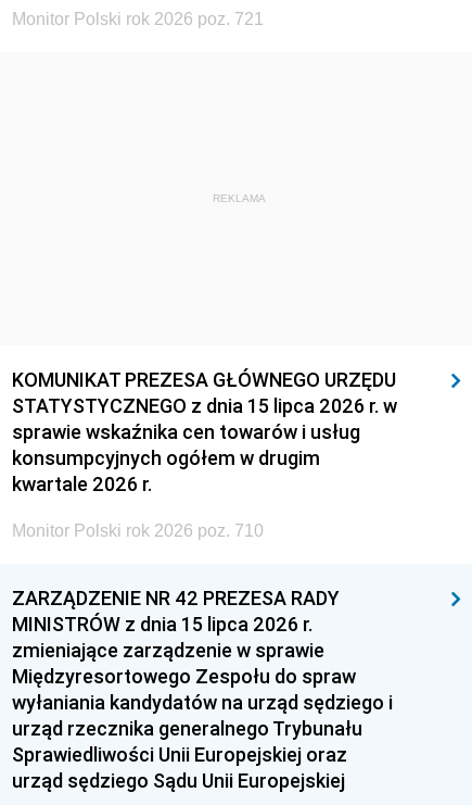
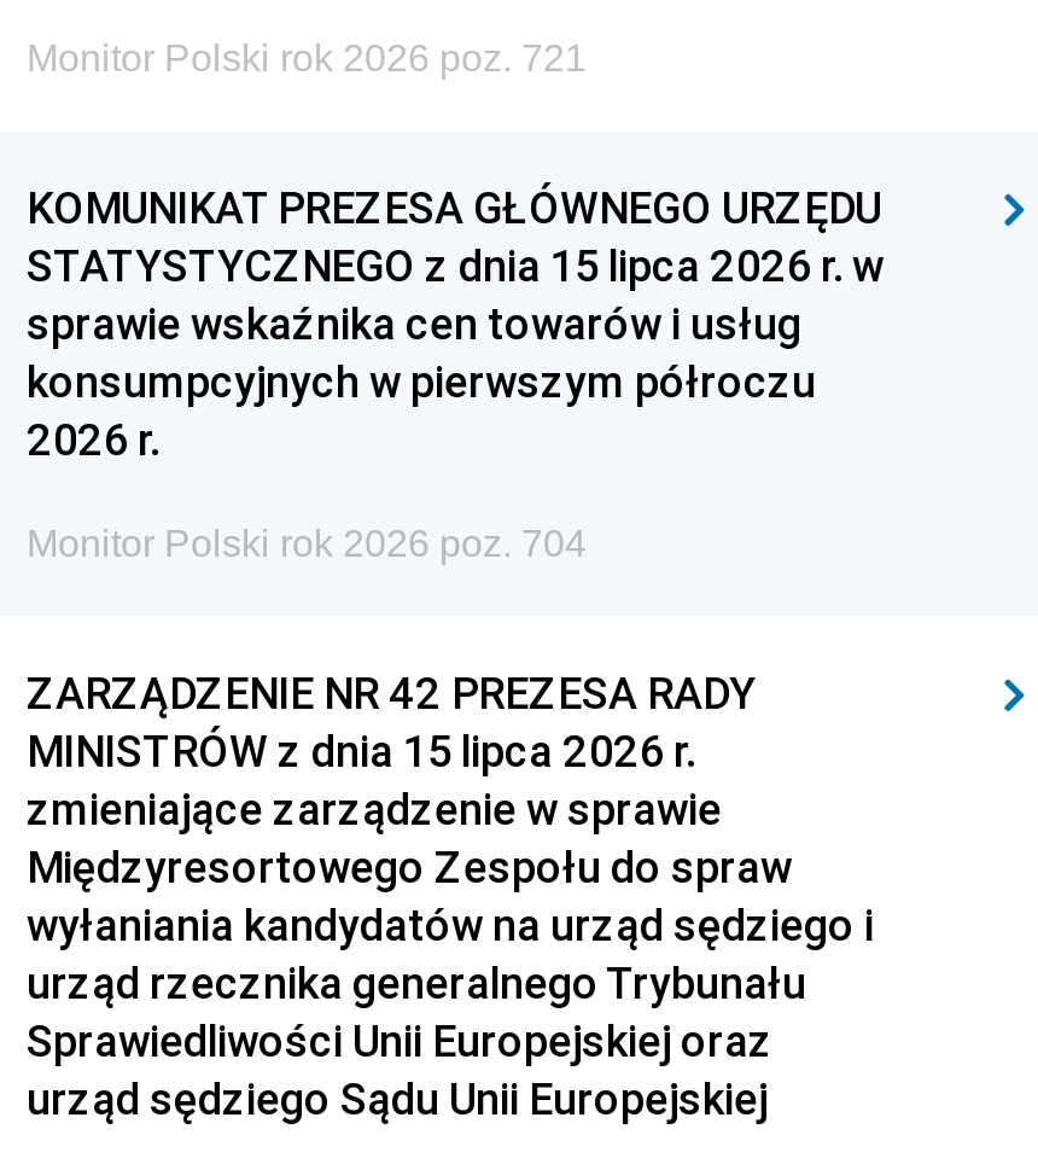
- REKLAMA

- konsumpcyjnych ogółem w drugim
- kwartale 2026 r.
+ konsumpcyjnych w pierwszym półroczu
+ 2026 r.

- Monitor Polski rok 2026 poz. 710
+ Monitor Polski rok 2026 poz. 704
